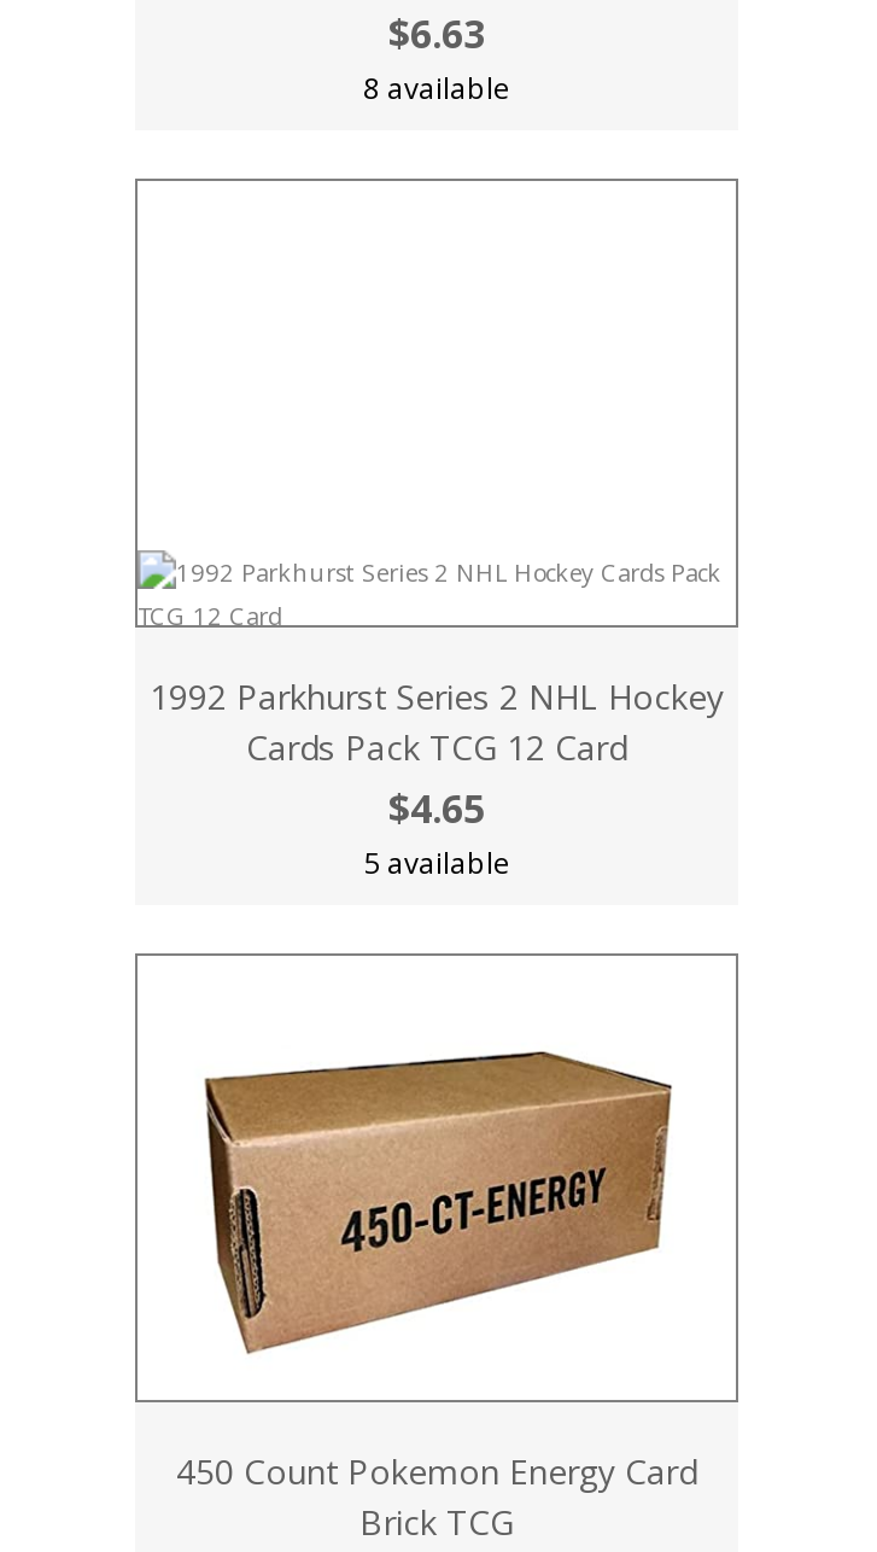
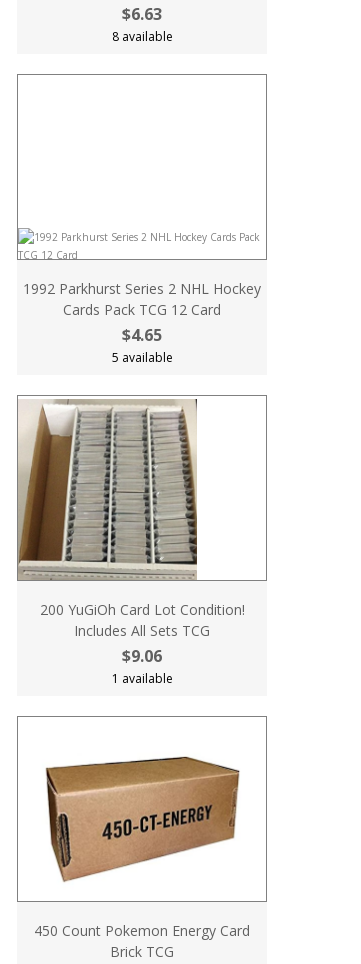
+ [image]
+ 200 YuGiOh Card Lot Condition!
+ Includes All Sets TCG
+ $9.06
+ 1 available
